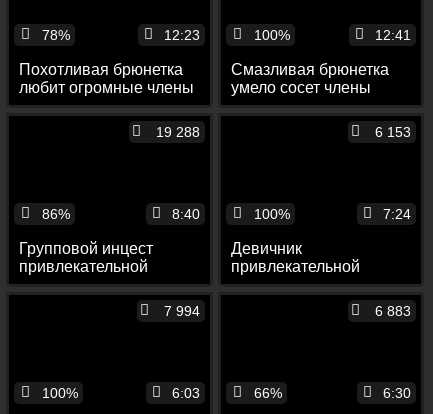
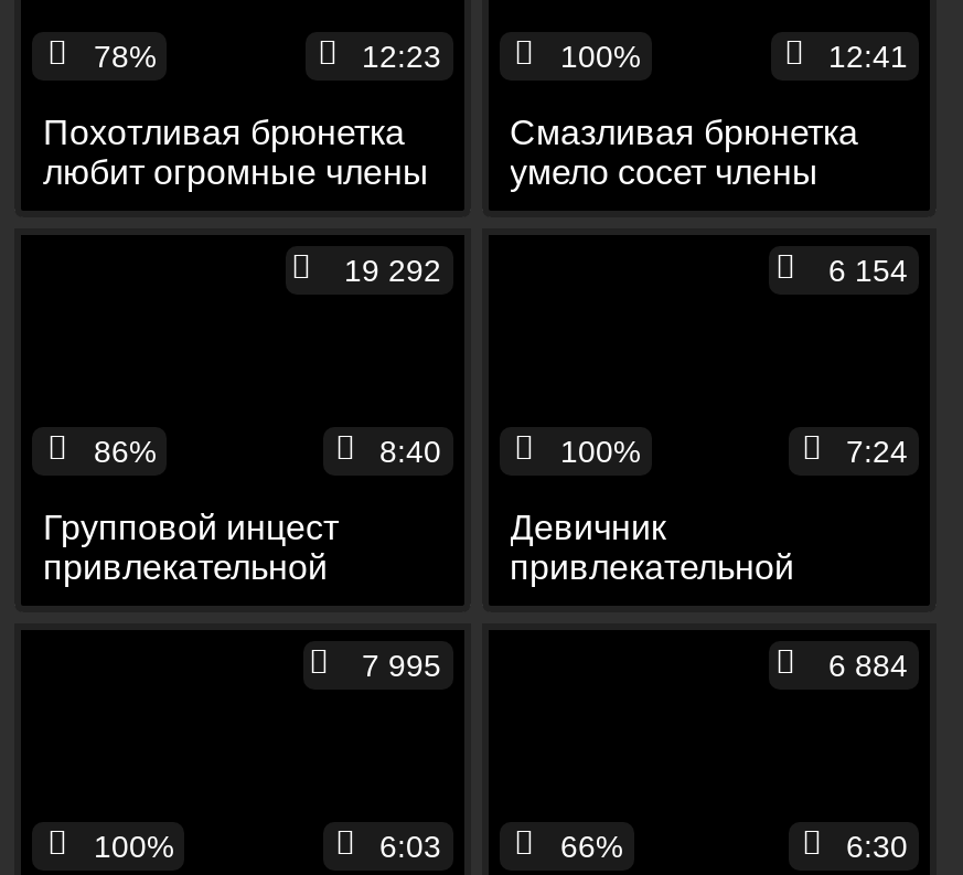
- 19 288
+ 19 292

- 6 153
+ 6 154

- 7 994
+ 7 995

- 6 883
+ 6 884
